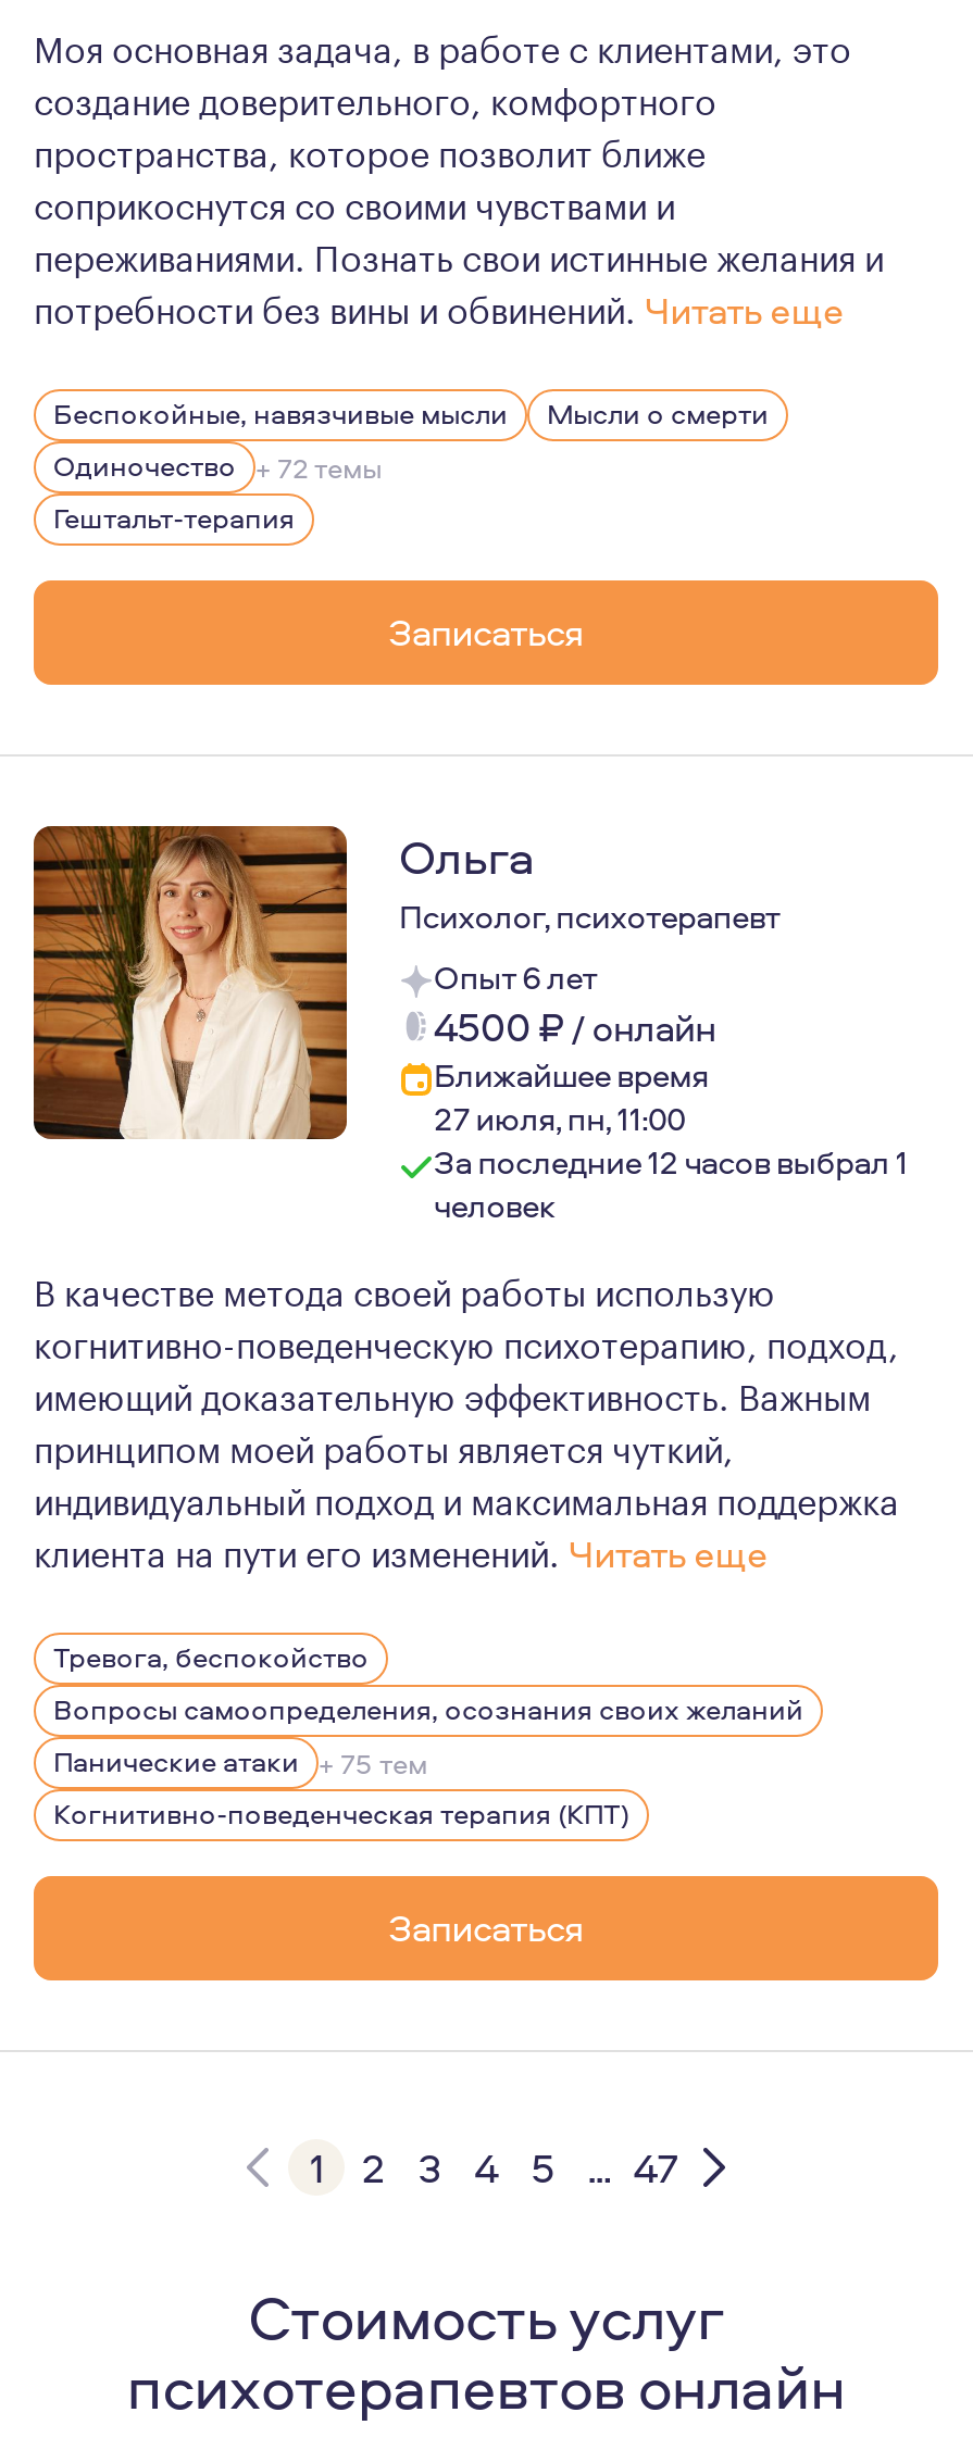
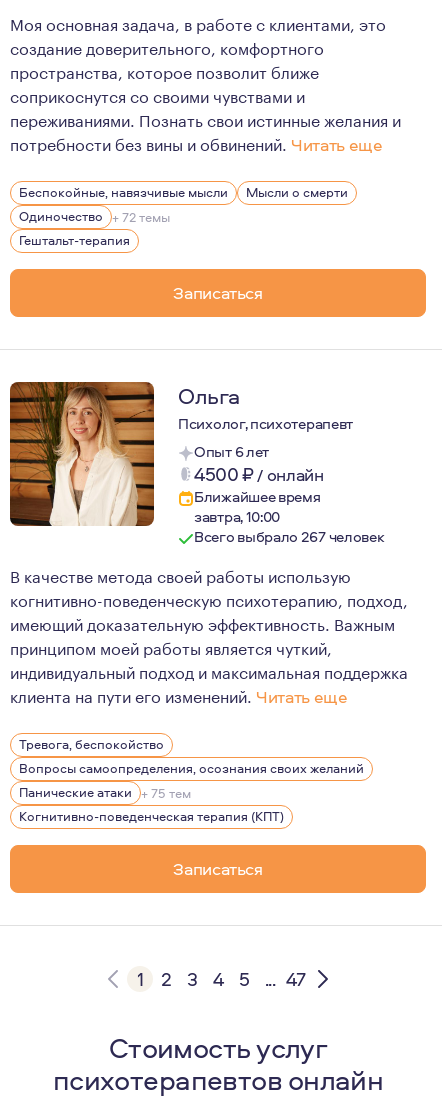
- 27 июля, пн, 11:00
- За последние 12 часов выбрал 1
- человек
+ завтра, 10:00
+ Всего выбрало 267 человек
